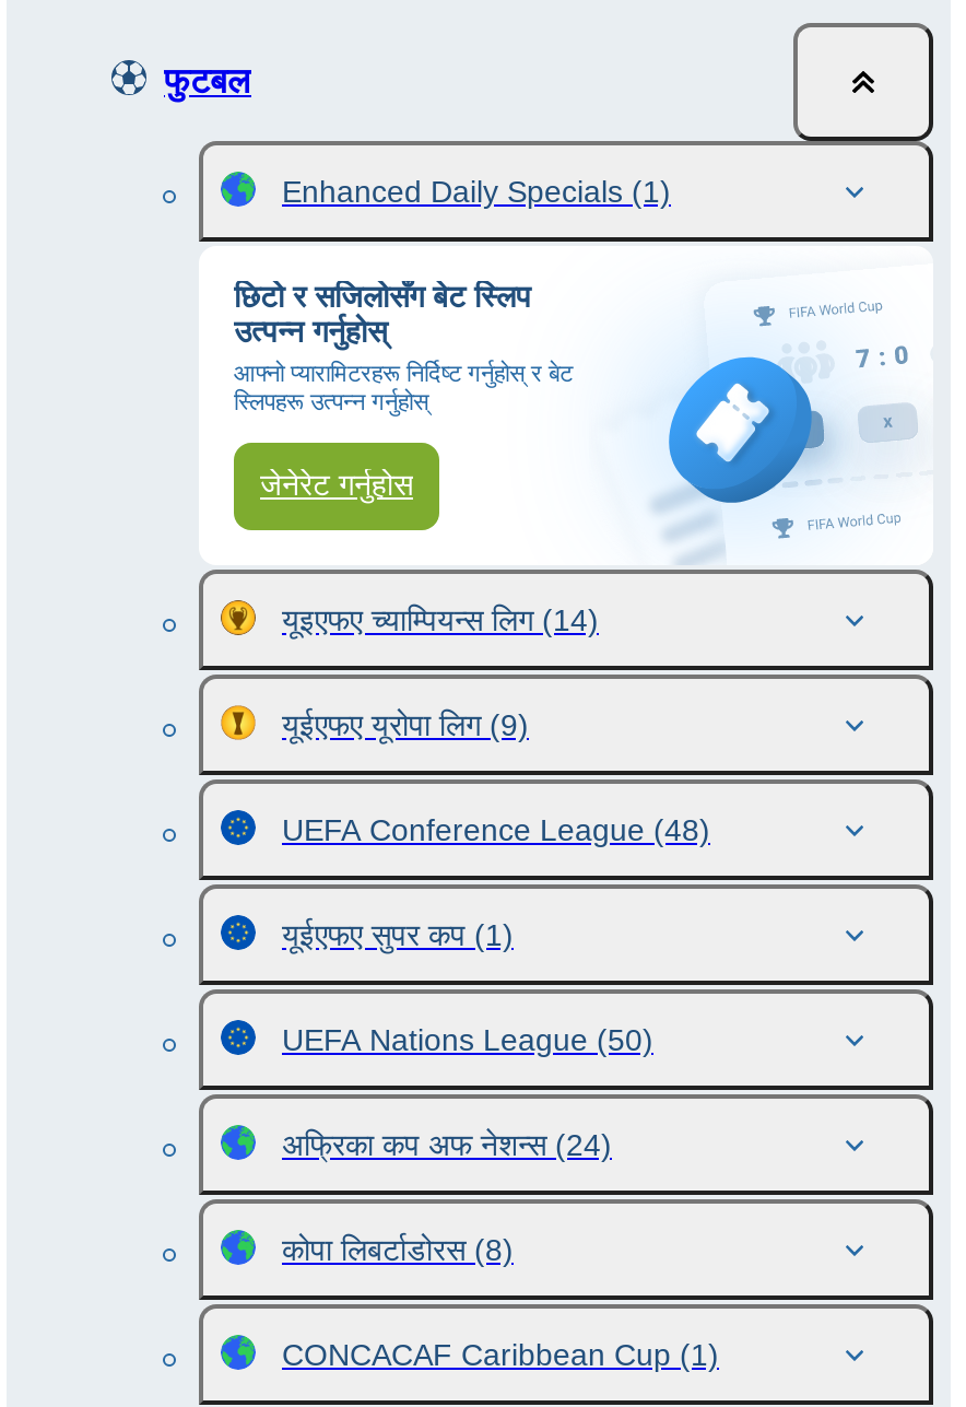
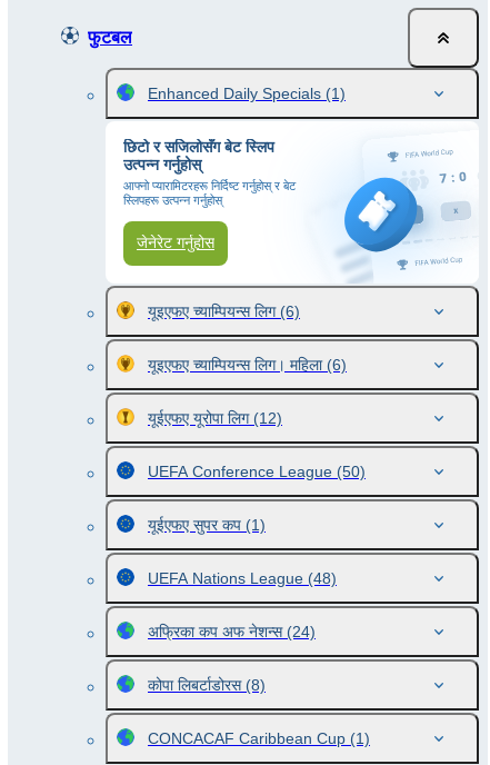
- यूइएफए च्याम्पियन्स लिग (14)
- यूईएफए यूरोपा लिग (9)
- UEFA Conference League (48)
+ यूइएफए च्याम्पियन्स लिग (6)
+ यूइएफए च्याम्पियन्स लिग। महिला (6)
+ यूईएफए यूरोपा लिग (12)
+ UEFA Conference League (50)

- UEFA Nations League (50)
+ UEFA Nations League (48)
